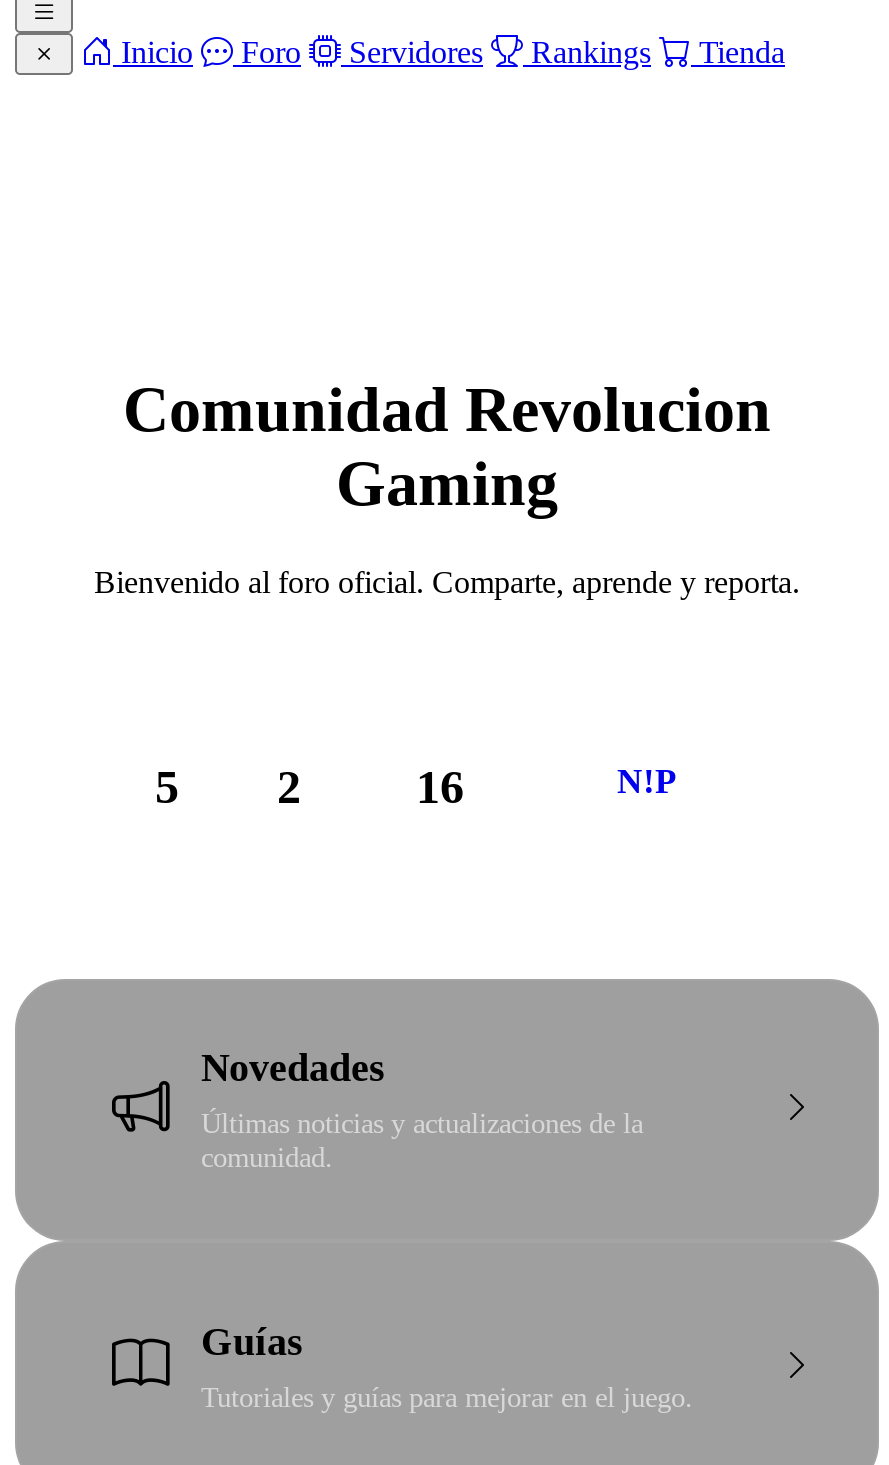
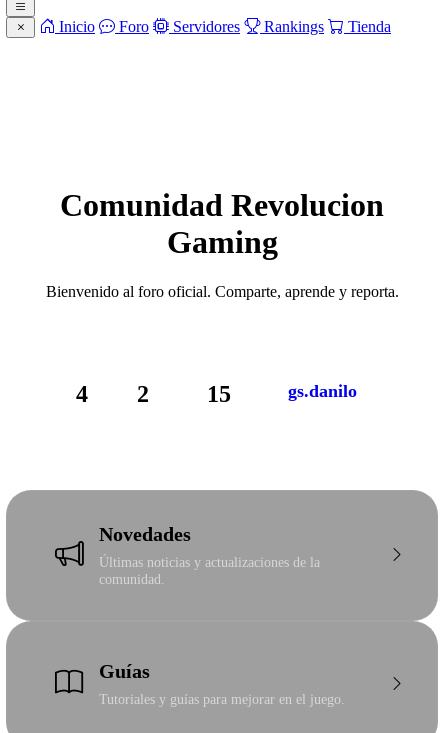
- 5 2
+ 4 2

- 16
+ 15

- N!P
+ gs.danilo
